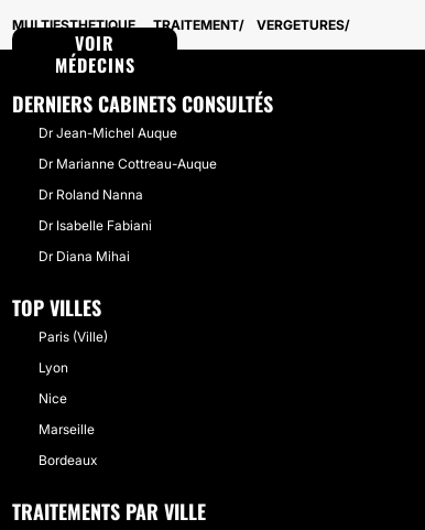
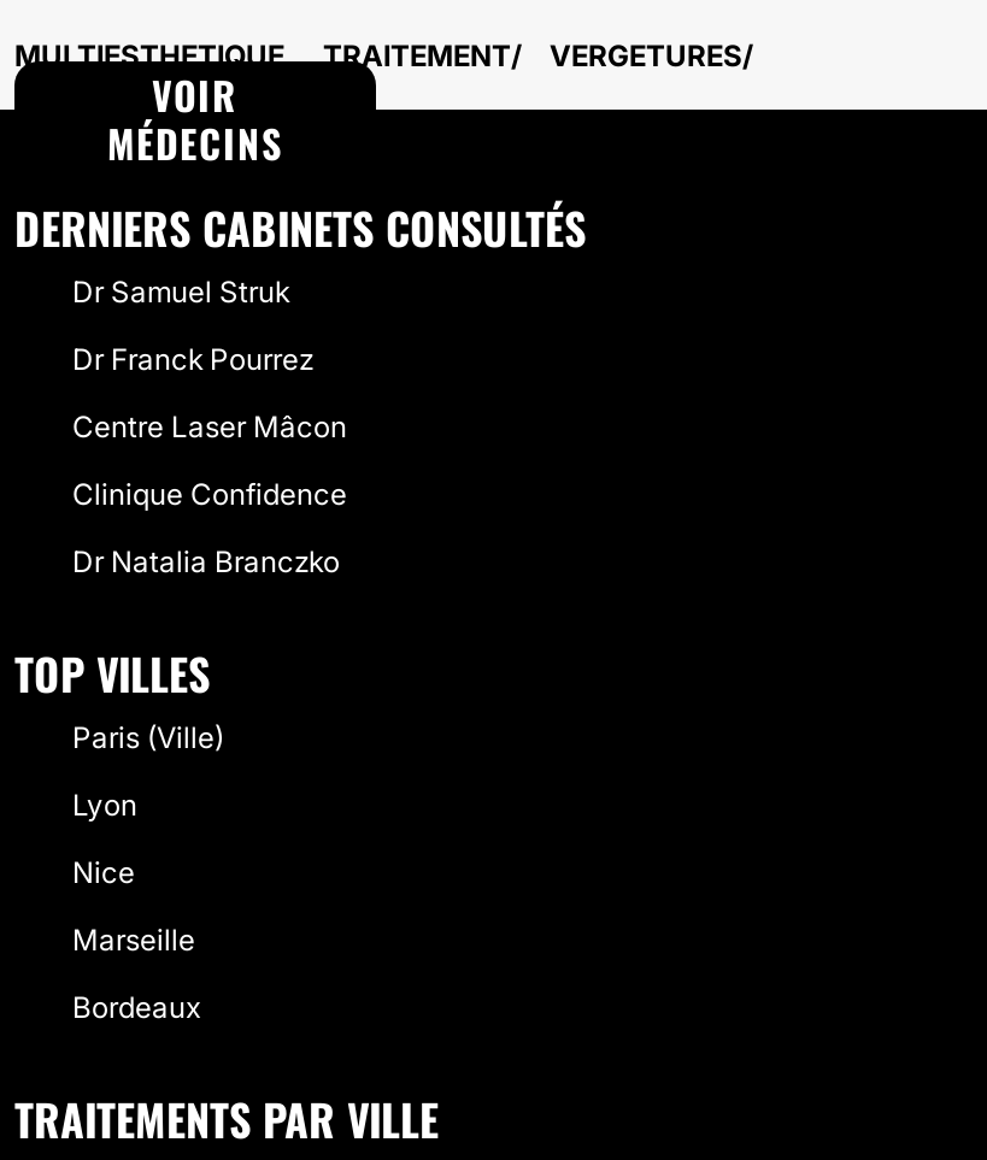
- Dr Jean-Michel Auque
+ Dr Samuel Struk

- Dr Marianne Cottreau-Auque
+ Dr Franck Pourrez

- Dr Roland Nanna
+ Centre Laser Mâcon

- Dr Isabelle Fabiani
+ Clinique Confidence

- Dr Diana Mihai
+ Dr Natalia Branczko
